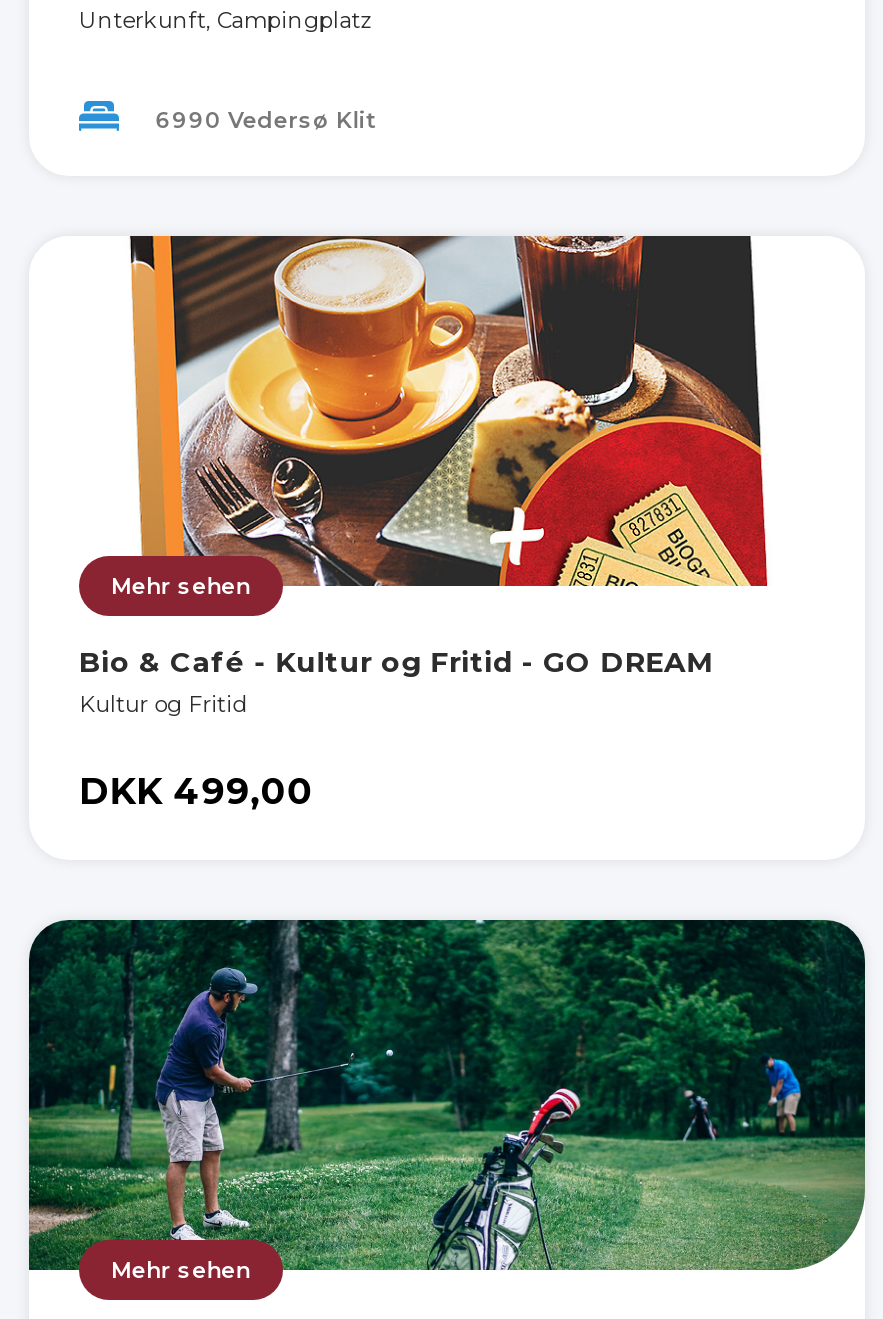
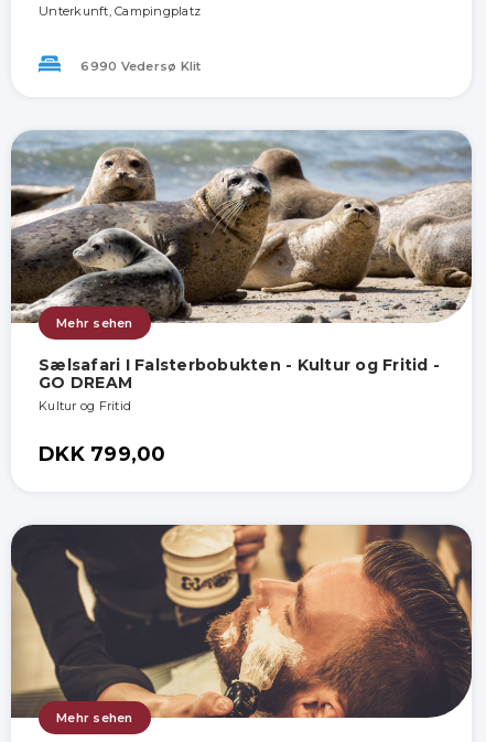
- [image]
- Bio & Café - Kultur og Fritid - GO DREAM
+ [image]
+ Sælsafari I Falsterbobukten - Kultur og Fritid -
+ GO DREAM

- DKK 499,00
+ DKK 799,00

- [image]
+ [image]
